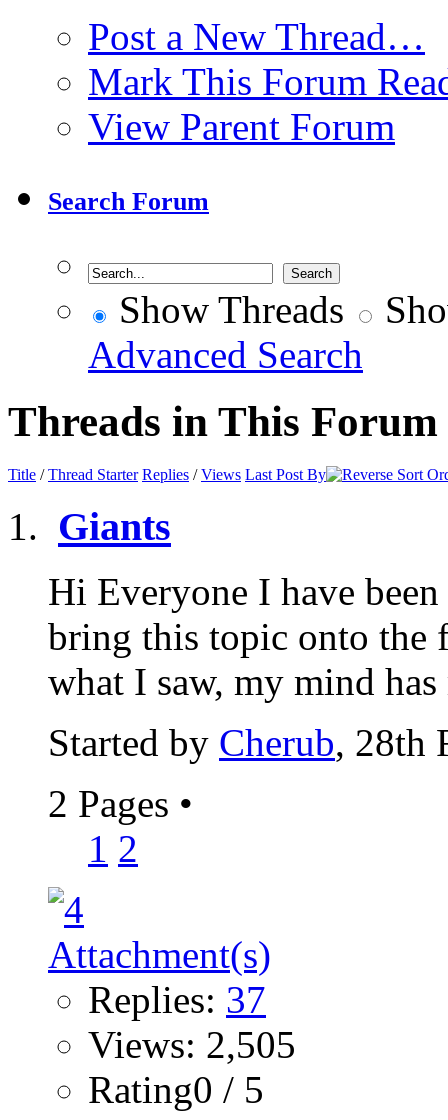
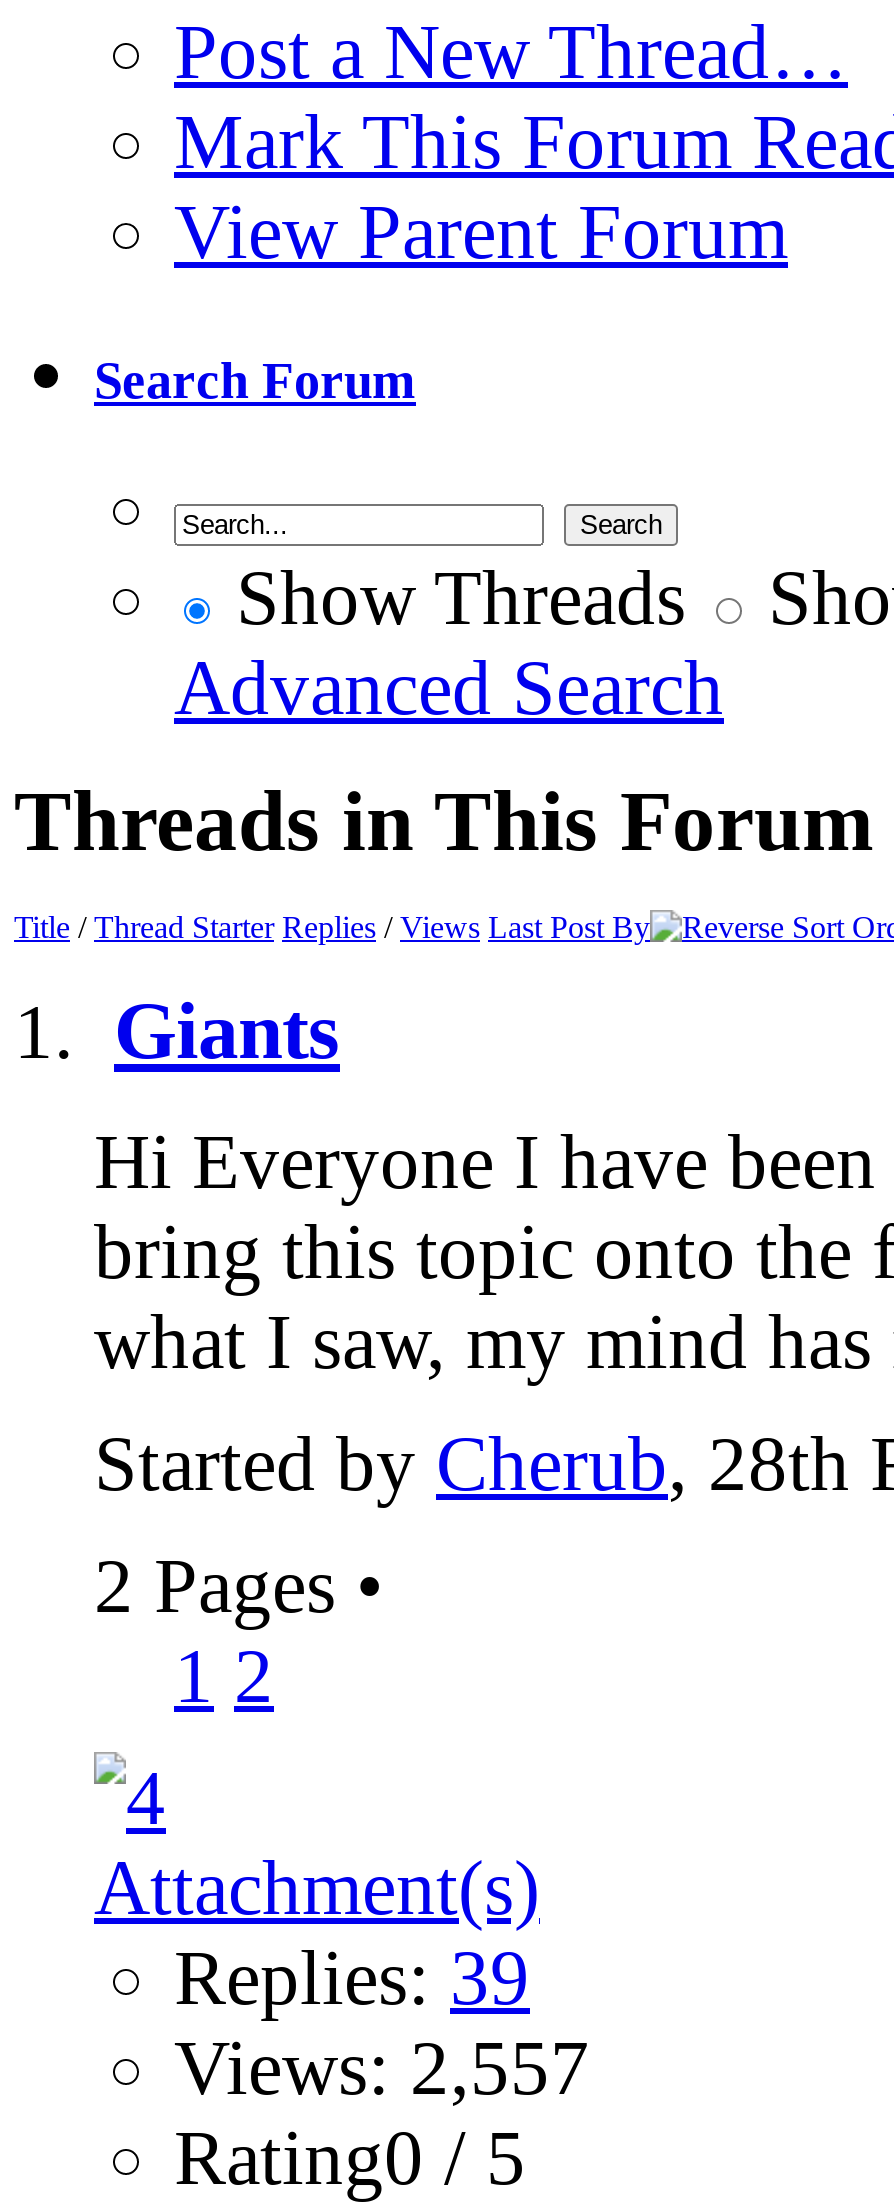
- Replies: 37
+ Replies: 39

- Views: 2,505
+ Views: 2,557
